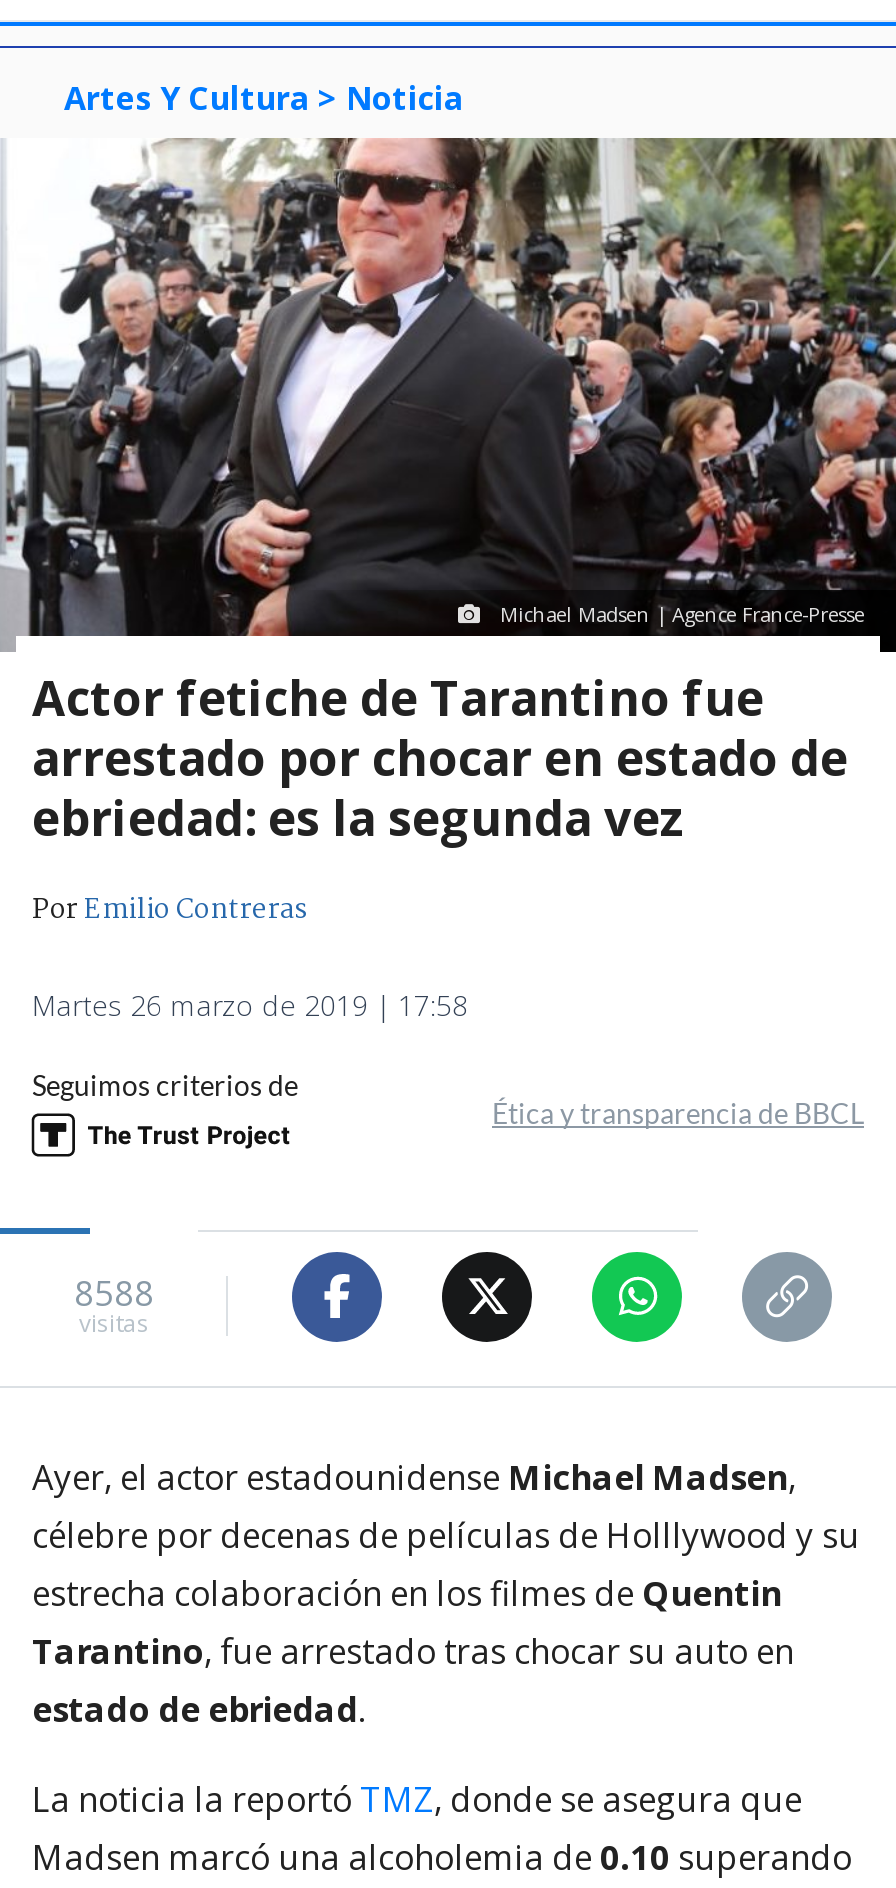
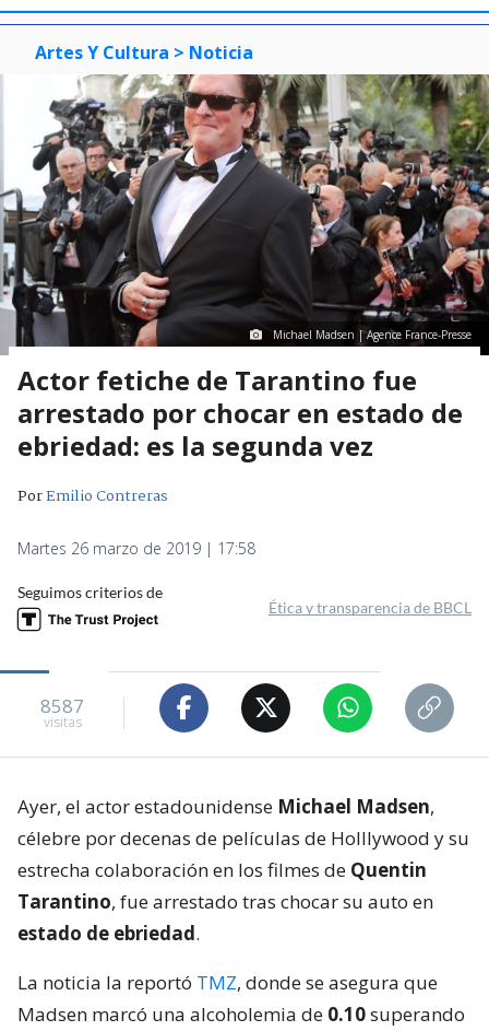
- 8588
+ 8587
